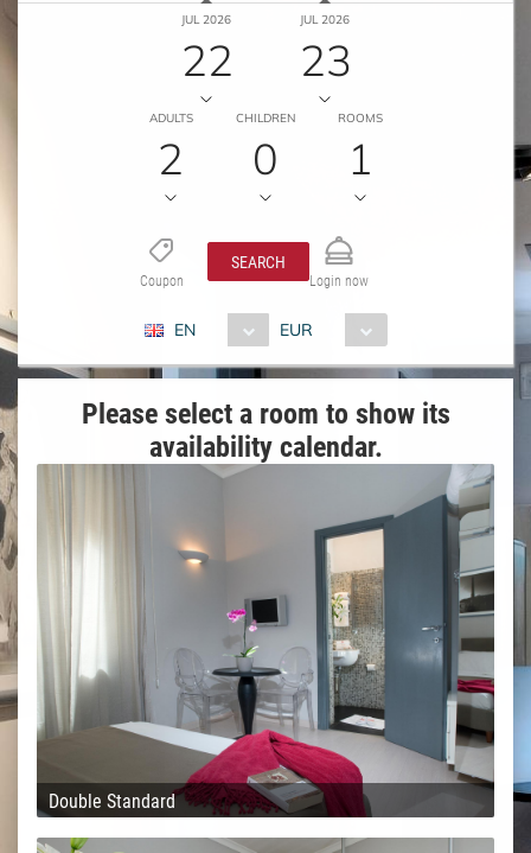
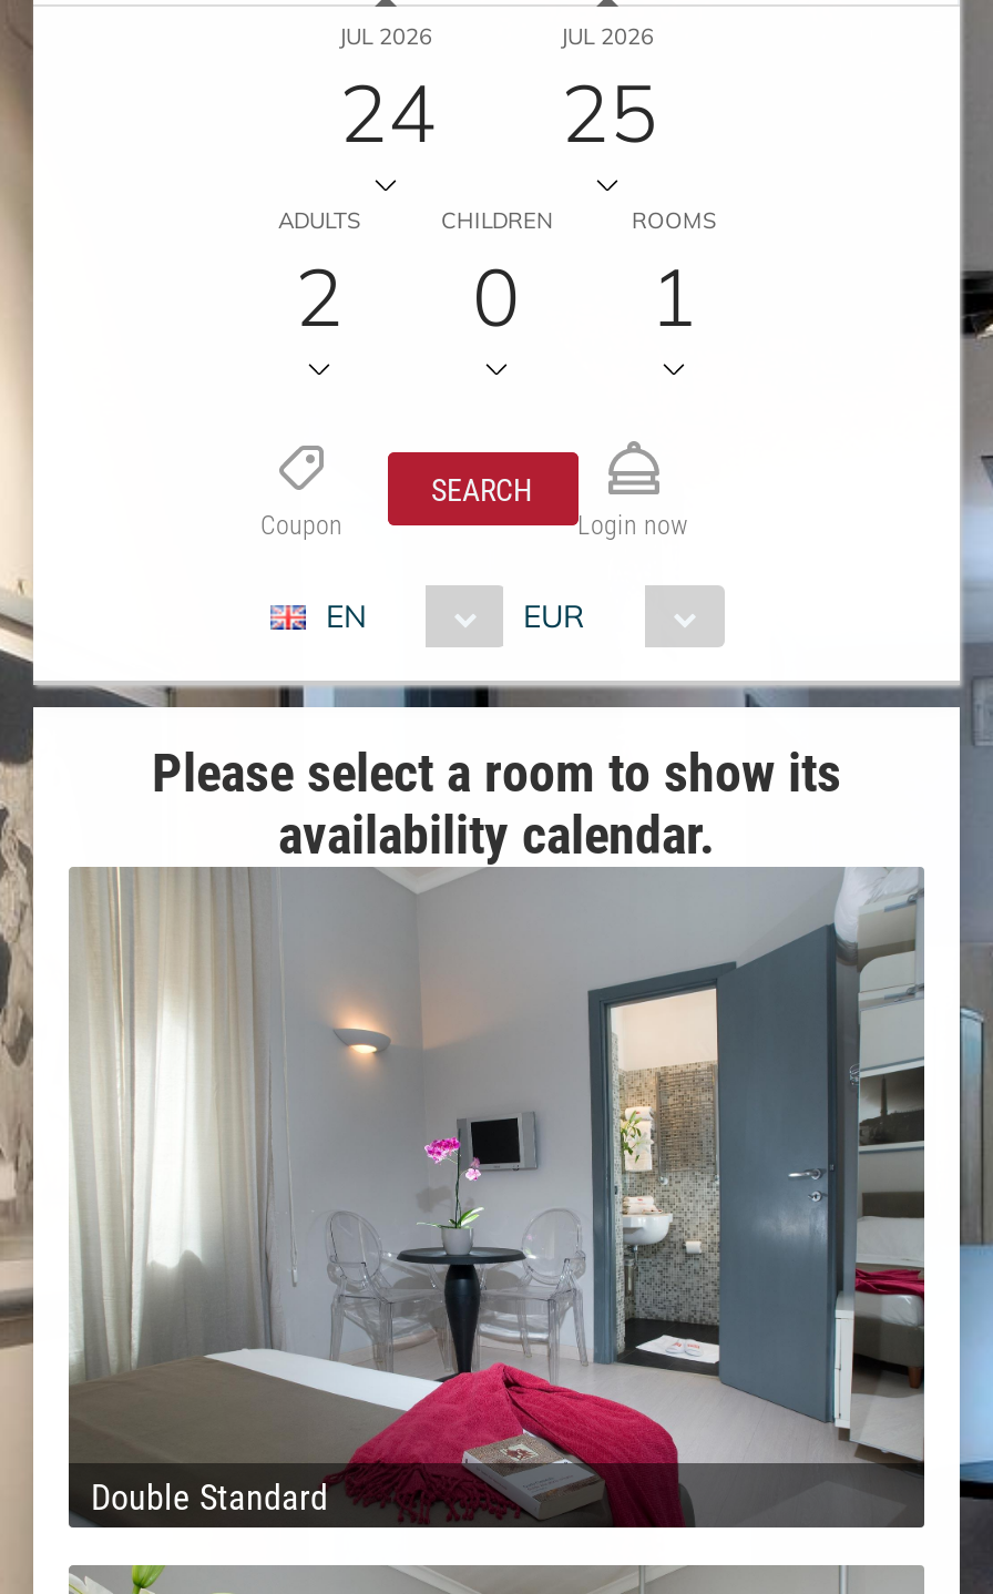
- 22
+ 24

- 23
+ 25
